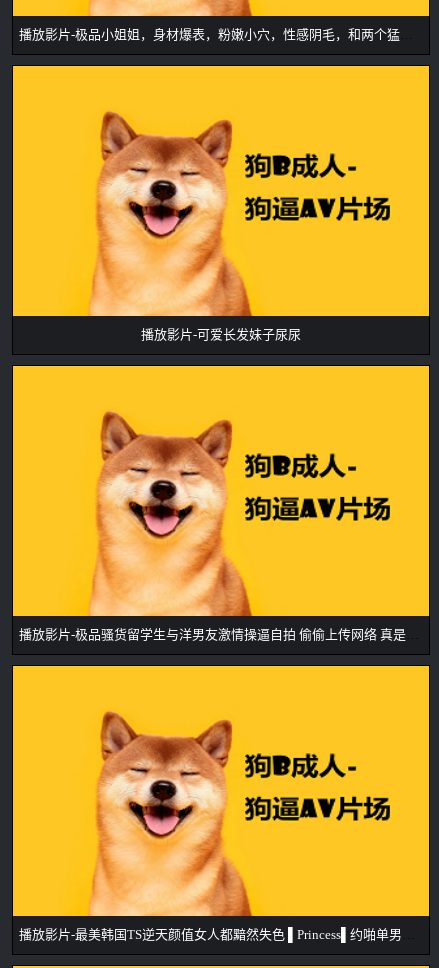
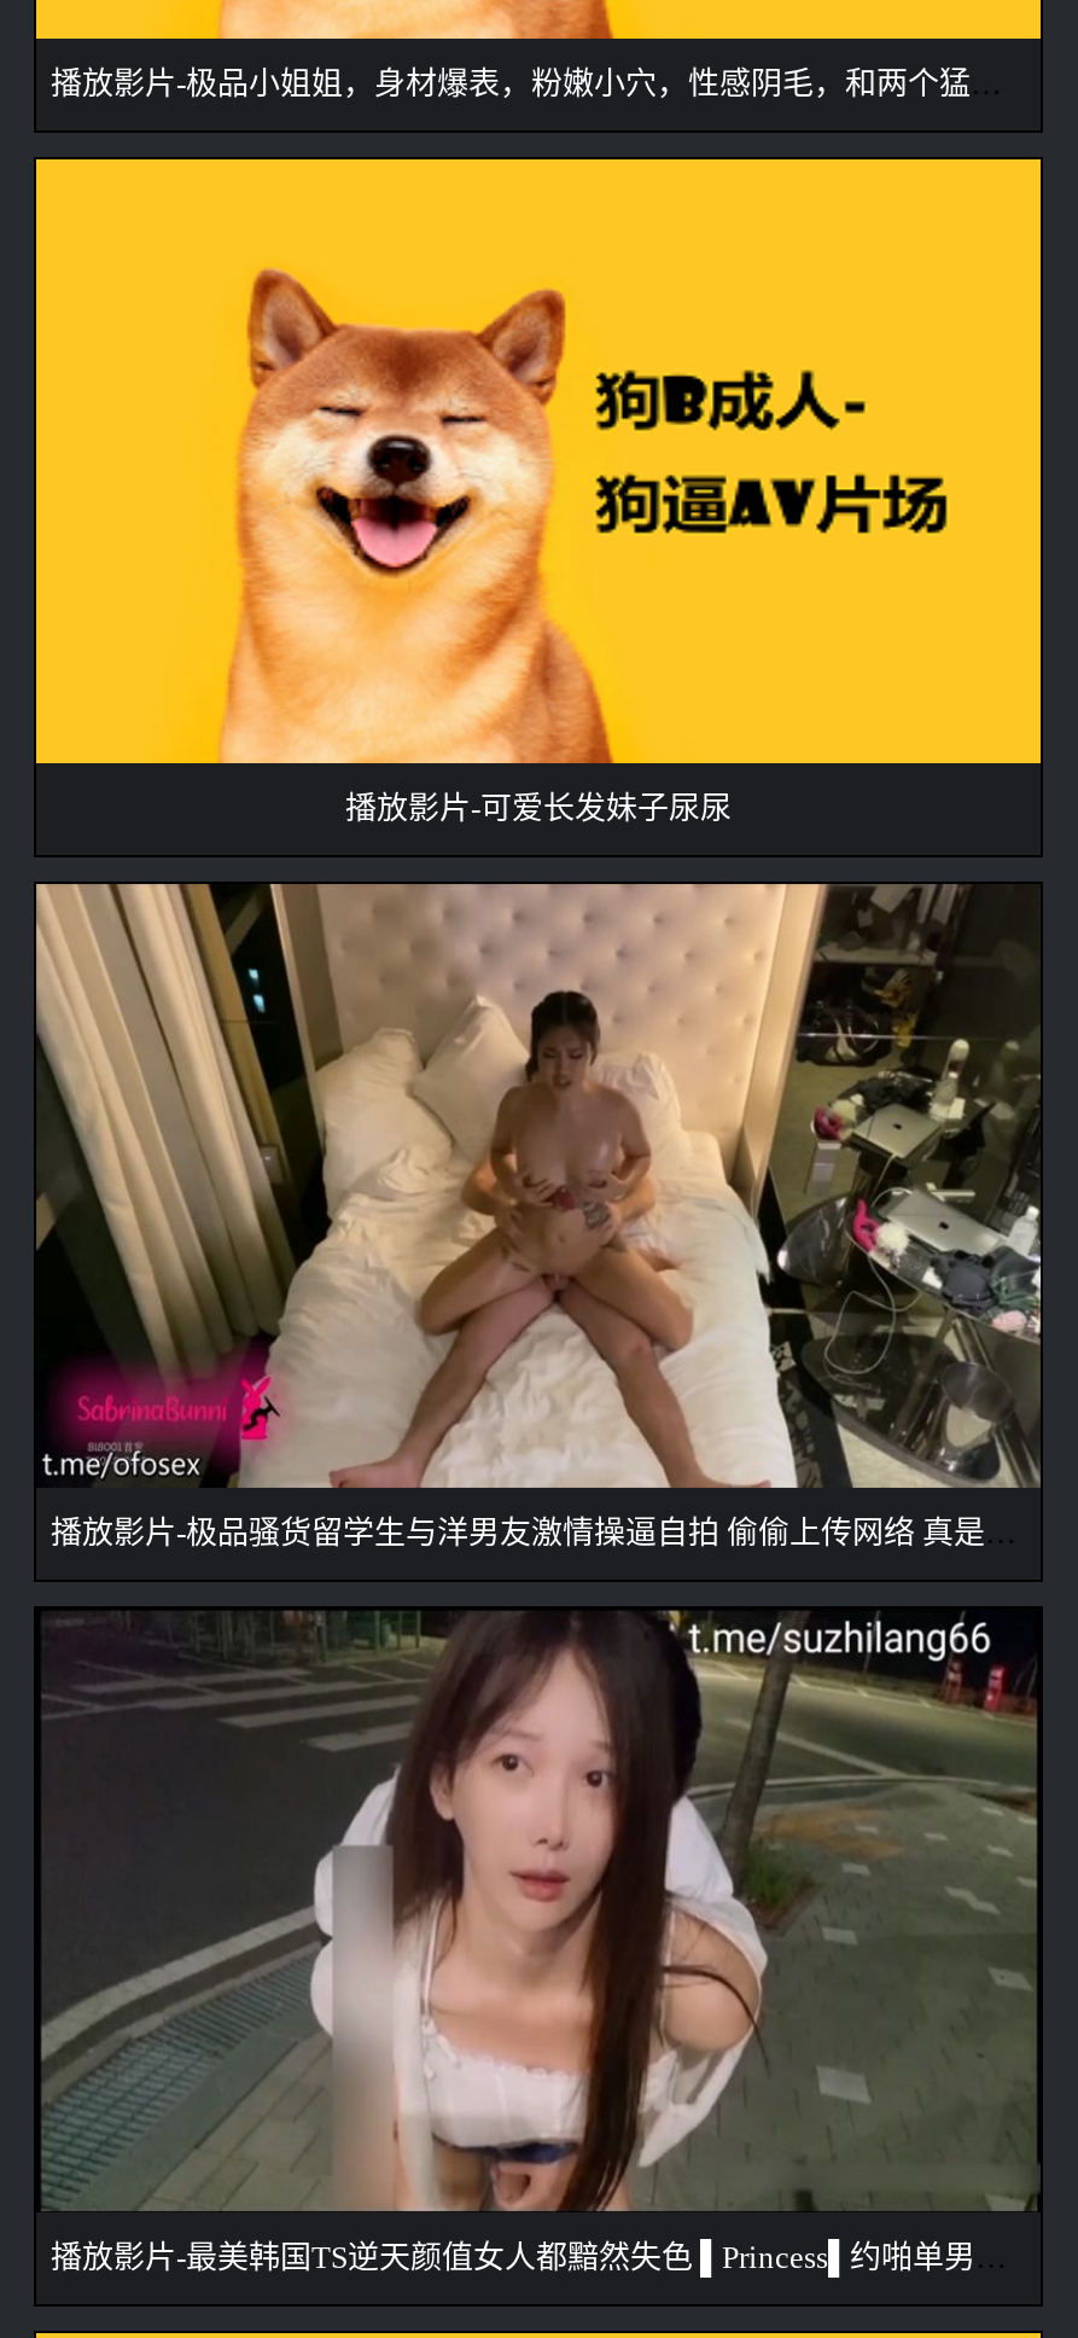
- [image]
+ [image]

- [image]
+ [image]
